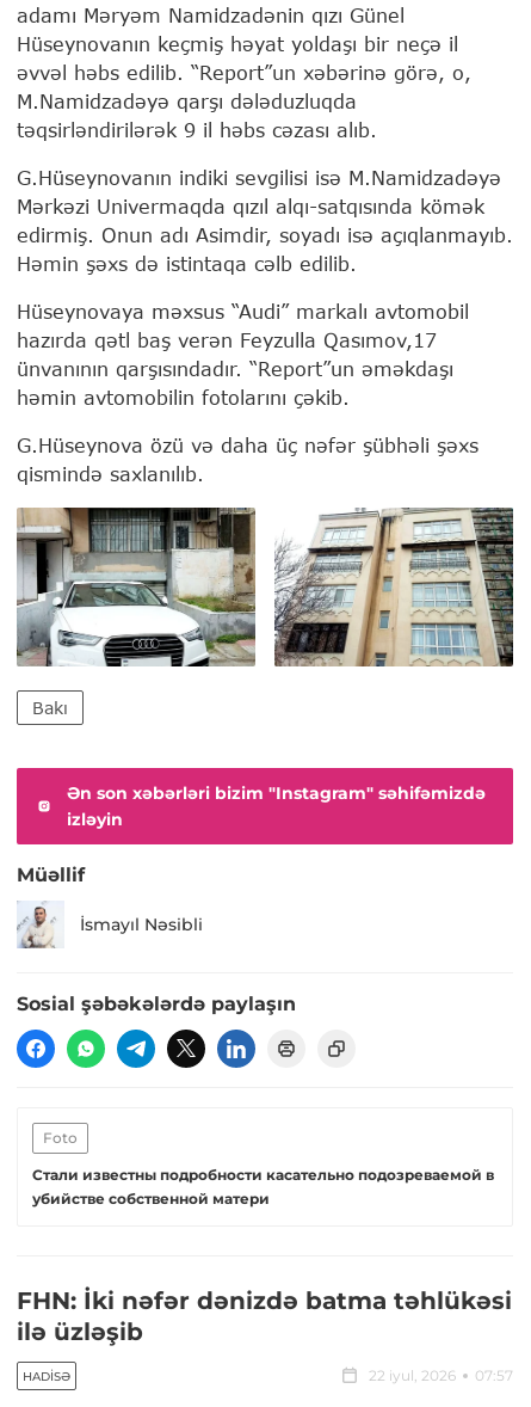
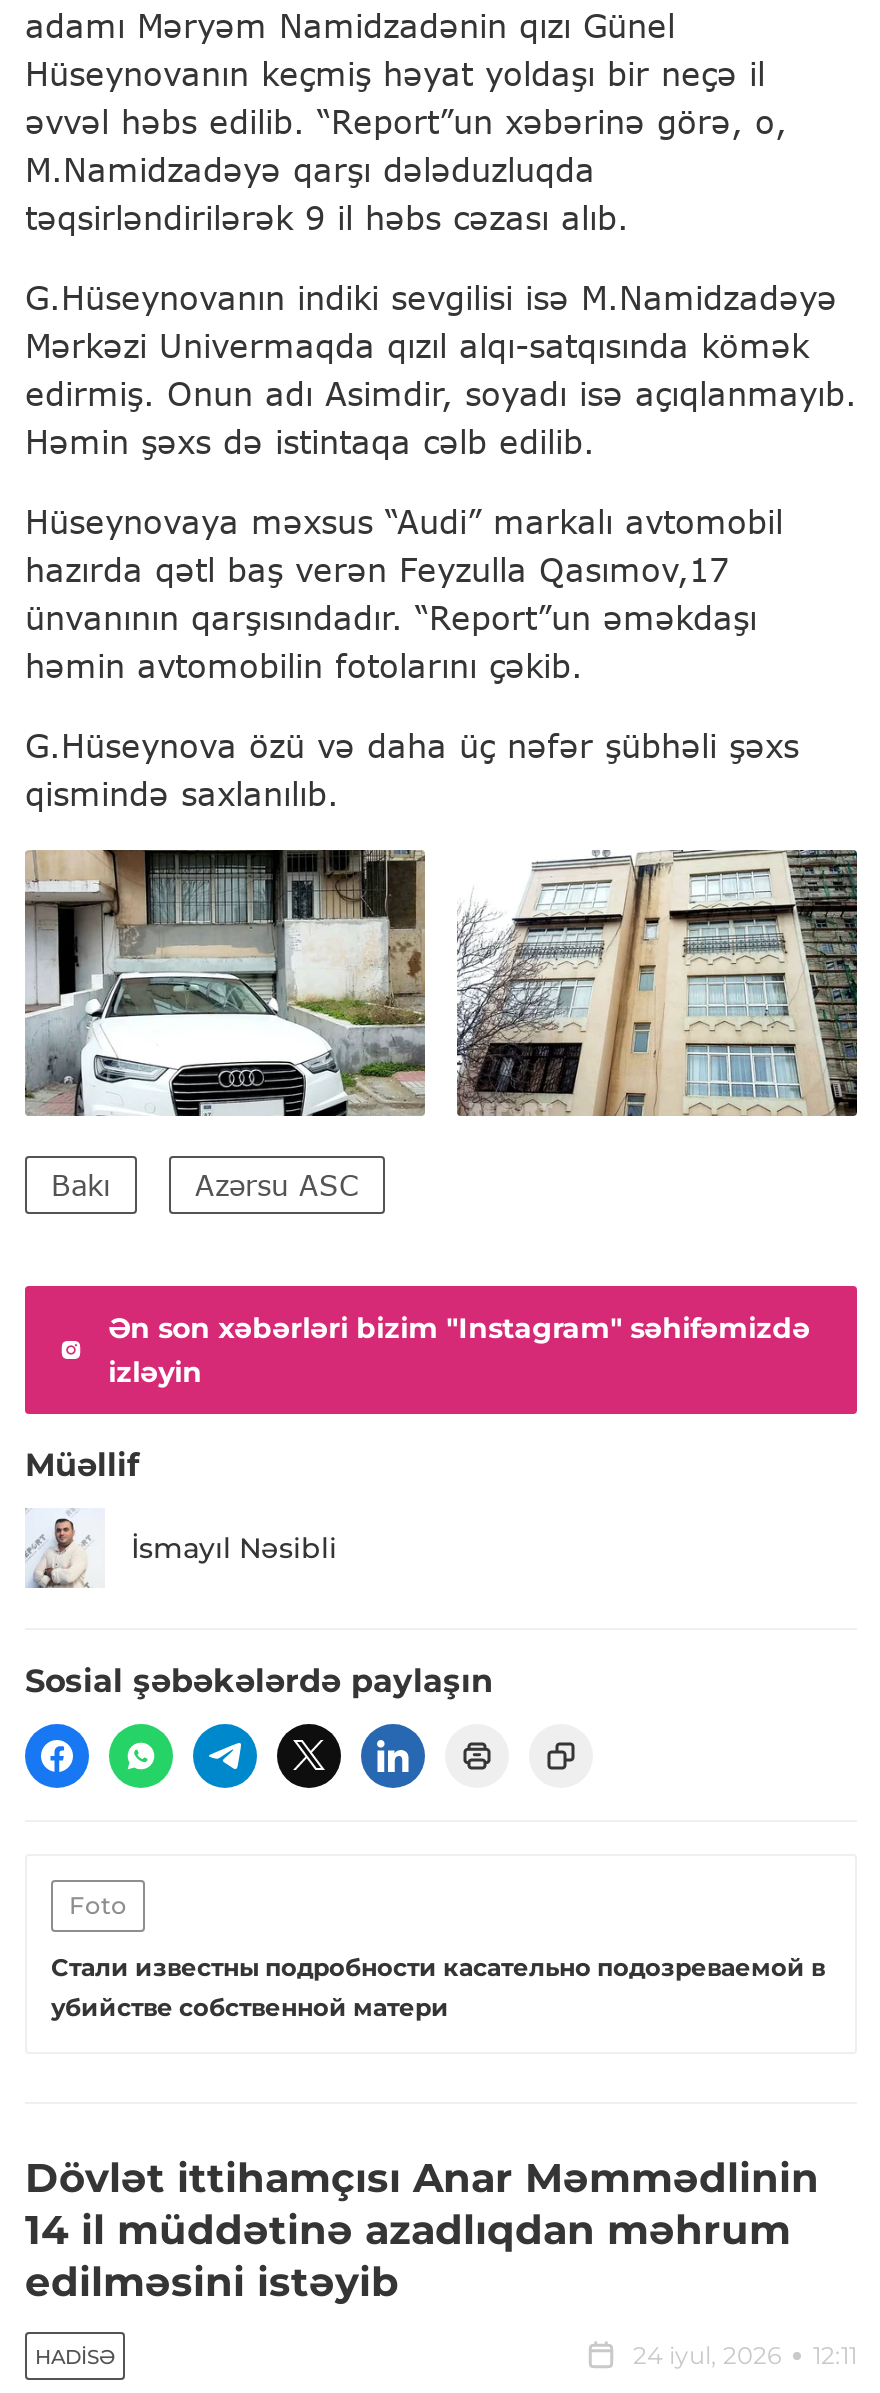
+ Azərsu ASC

- FHN: İki nəfər dənizdə batma təhlükəsi
- ilə üzləşib
+ Dövlət ittihamçısı Anar Məmmədlinin
+ 14 il müddətinə azadlıqdan məhrum
+ edilməsini istəyib

- 22 iyul, 2026
- 07:57
+ 24 iyul, 2026
+ 12:11
